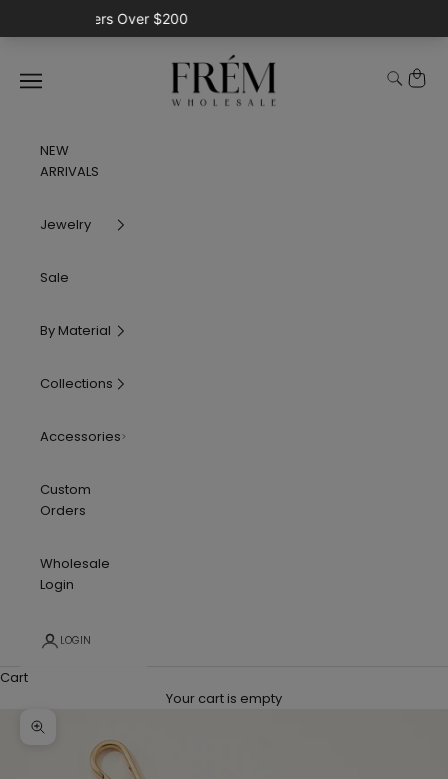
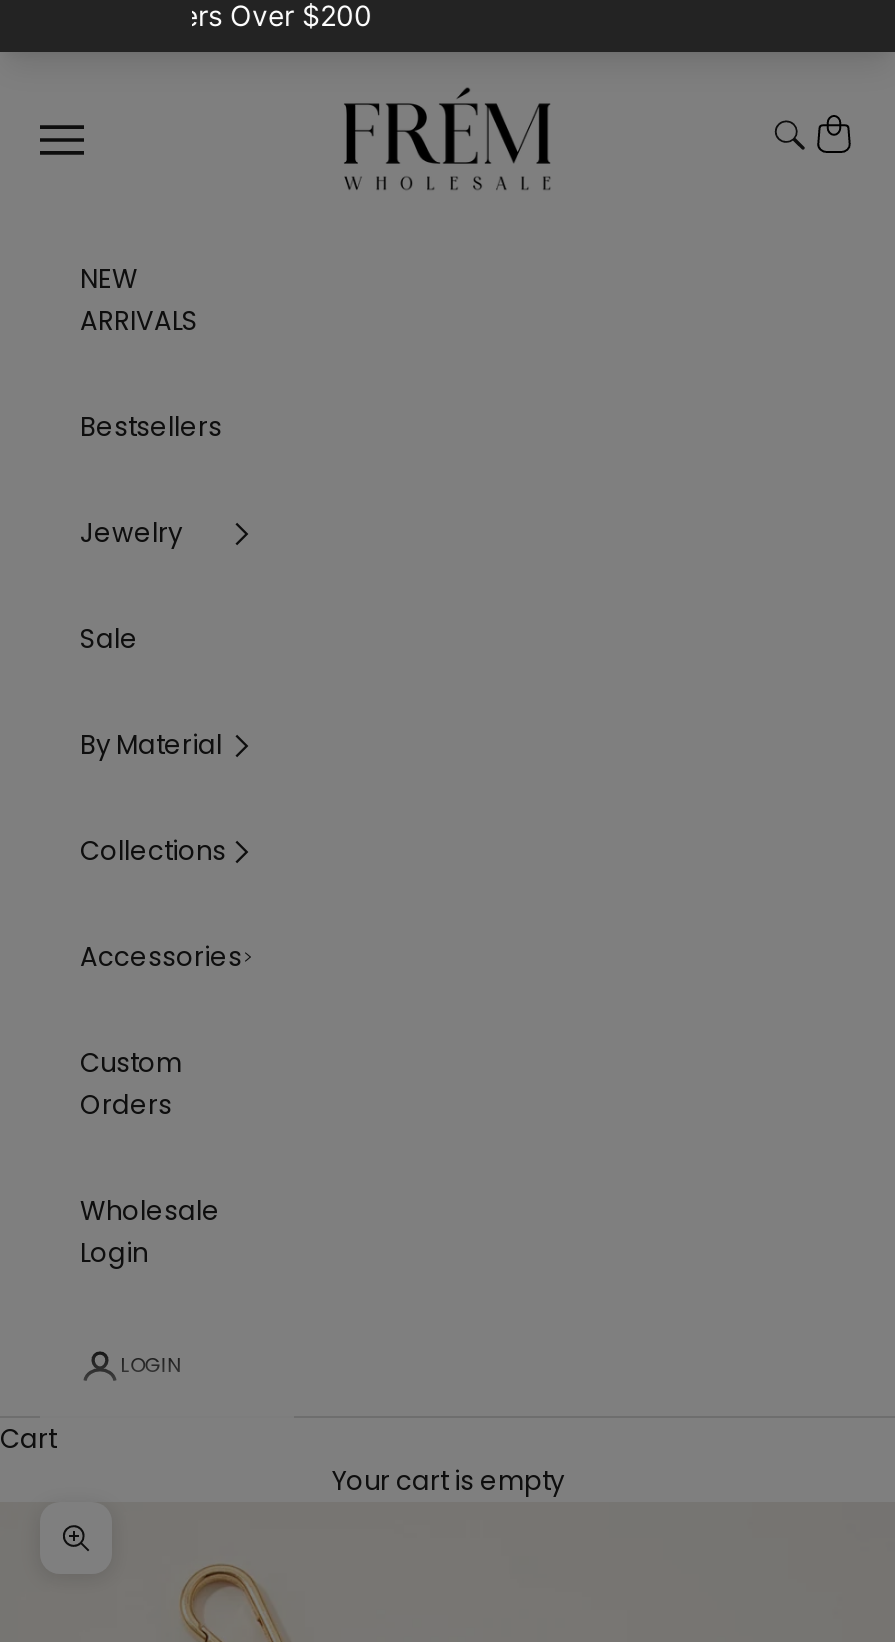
+ Bestsellers
